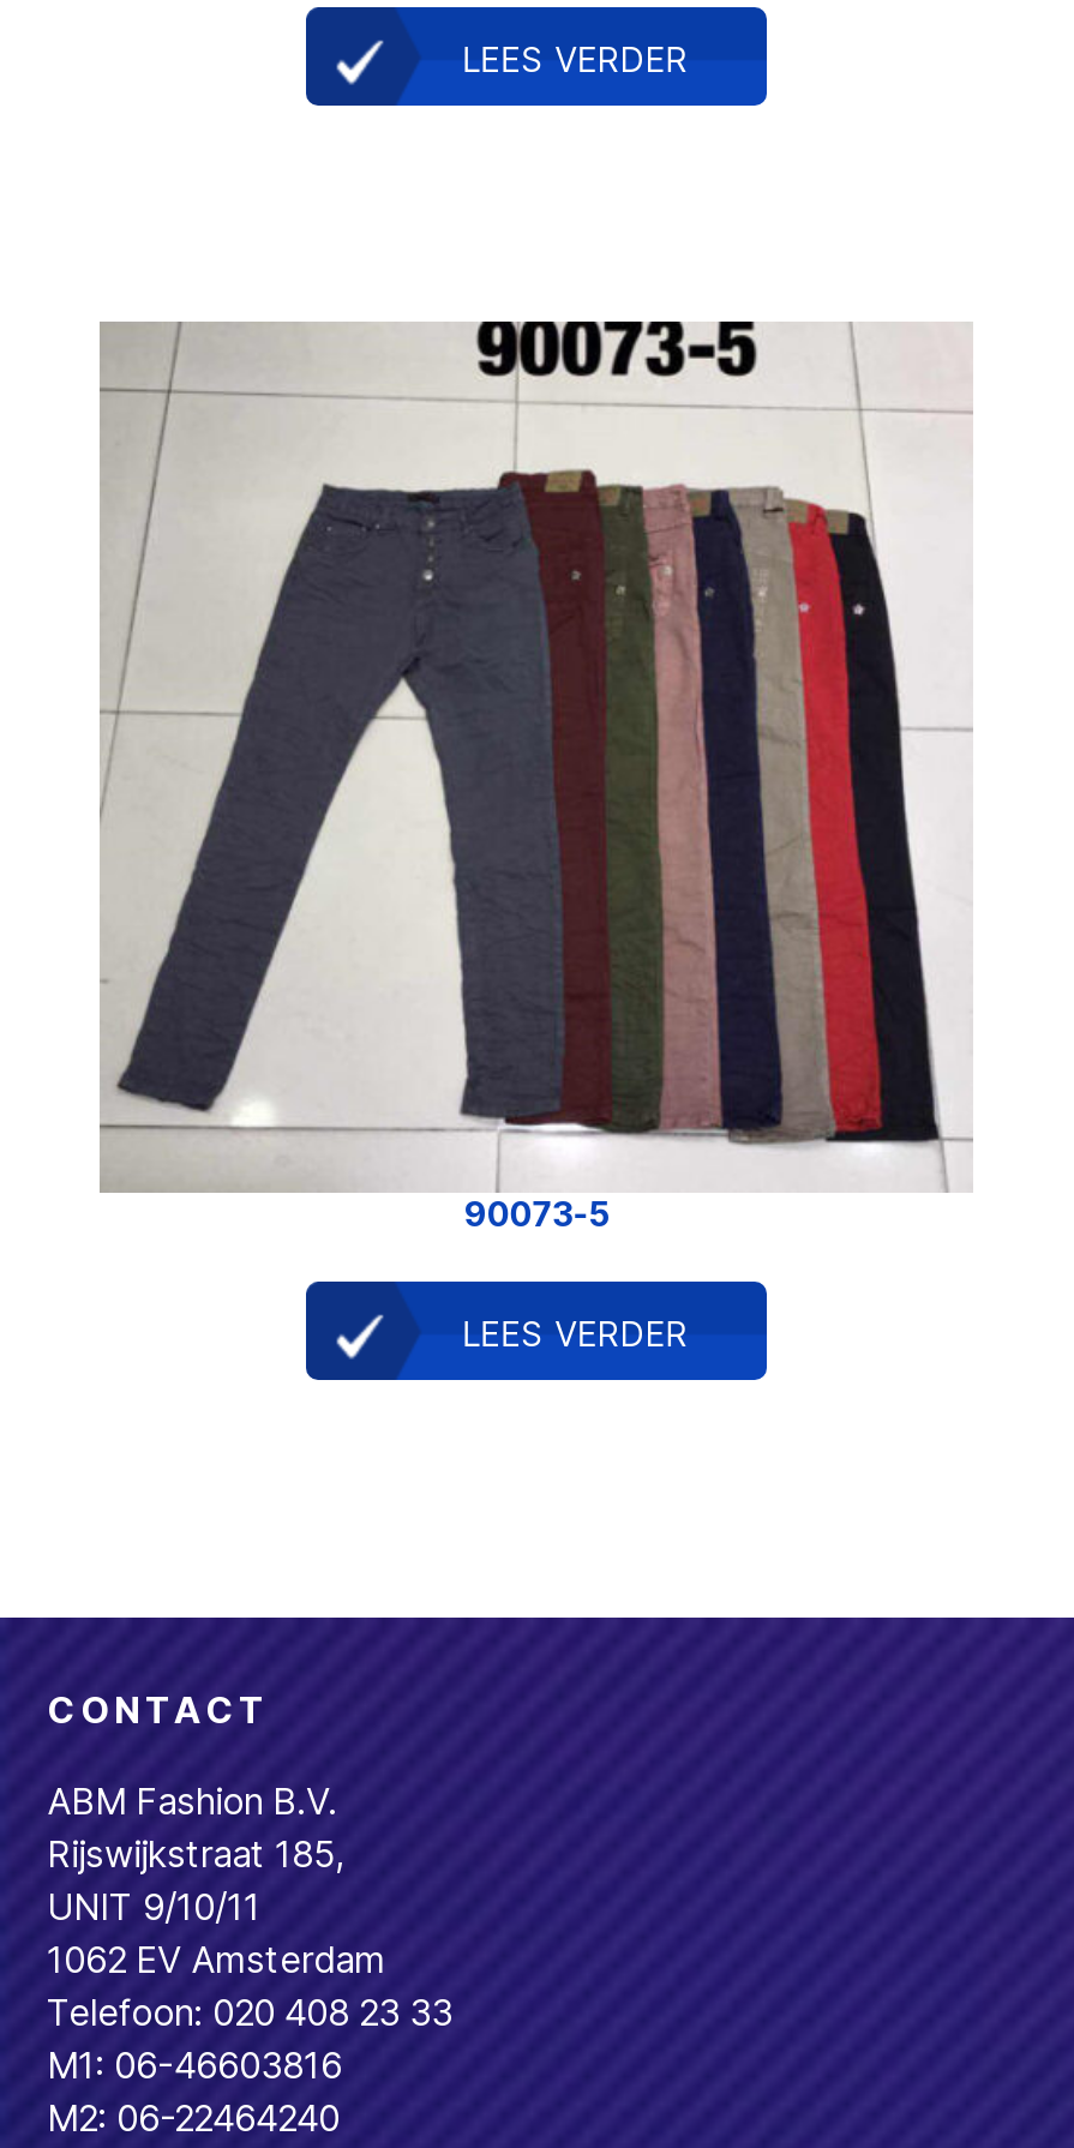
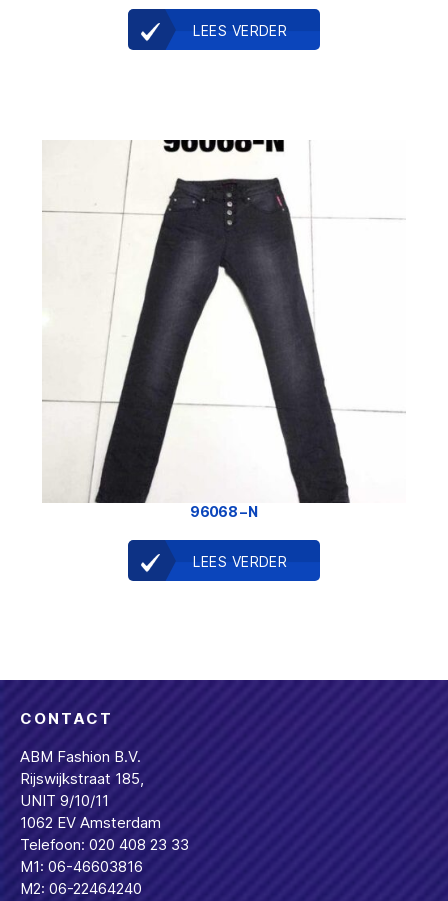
- [image]
- 90073-5
+ [image]
+ 96068 – N
